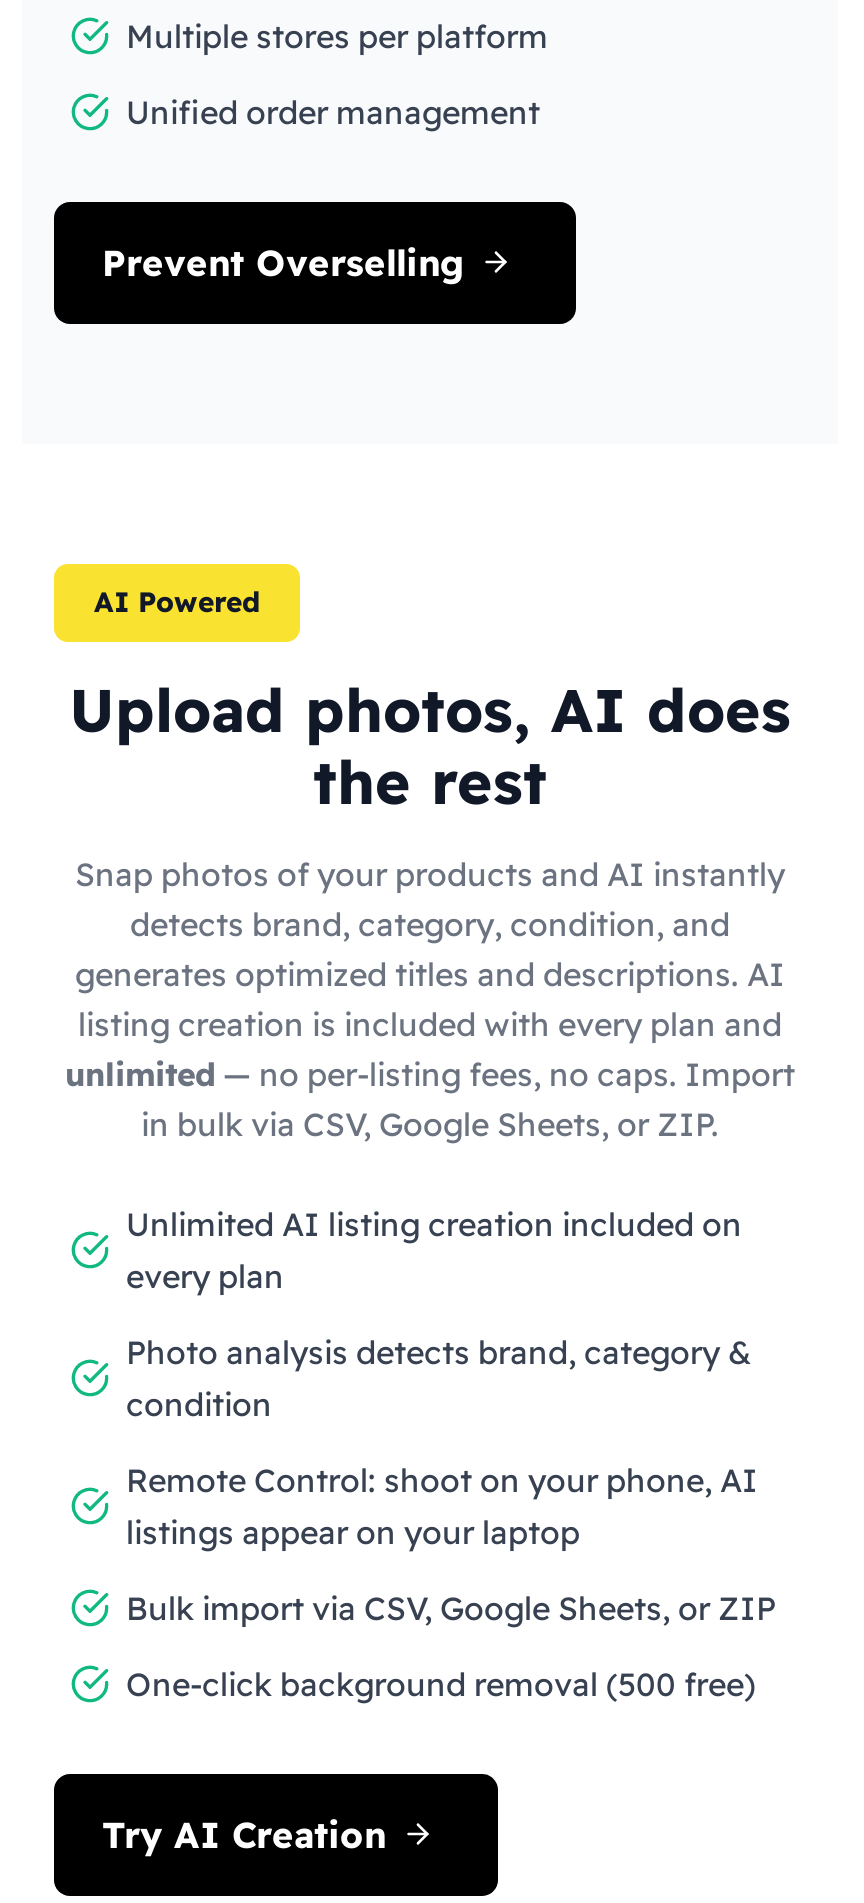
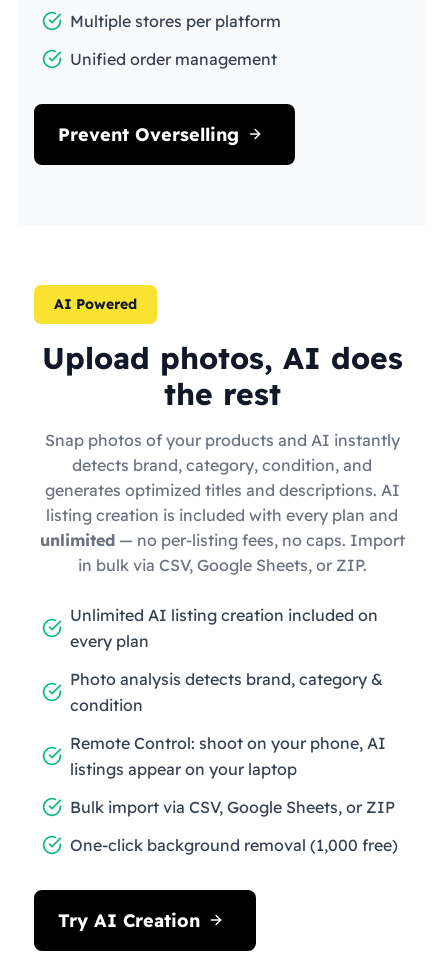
- One-click background removal (500 free)
+ One-click background removal (1,000 free)
